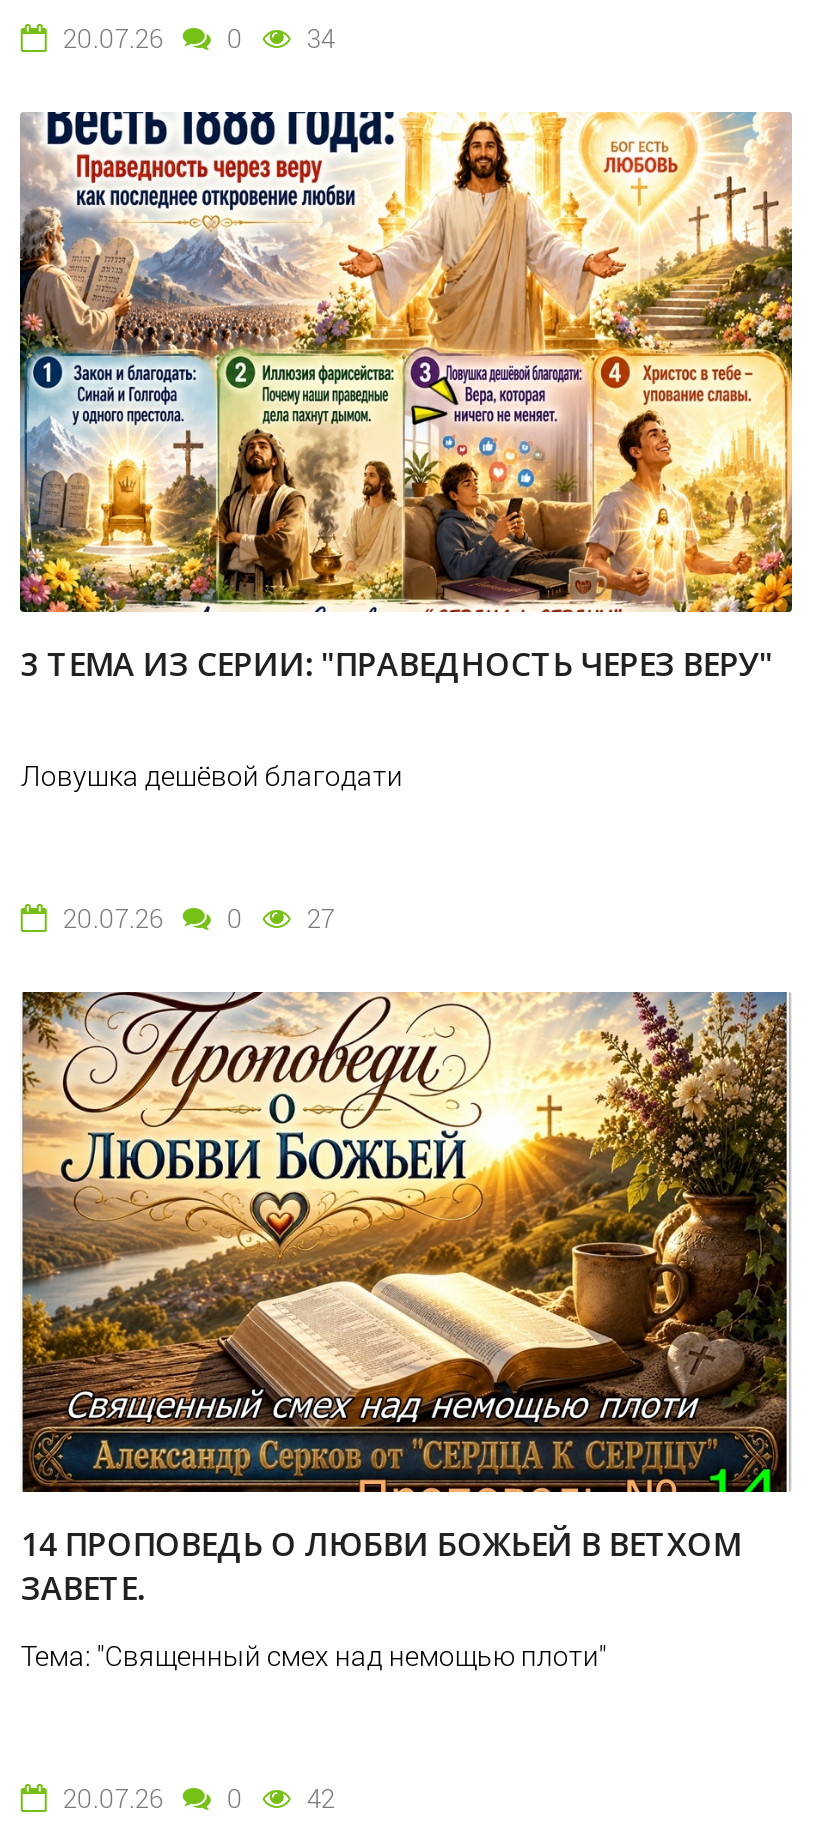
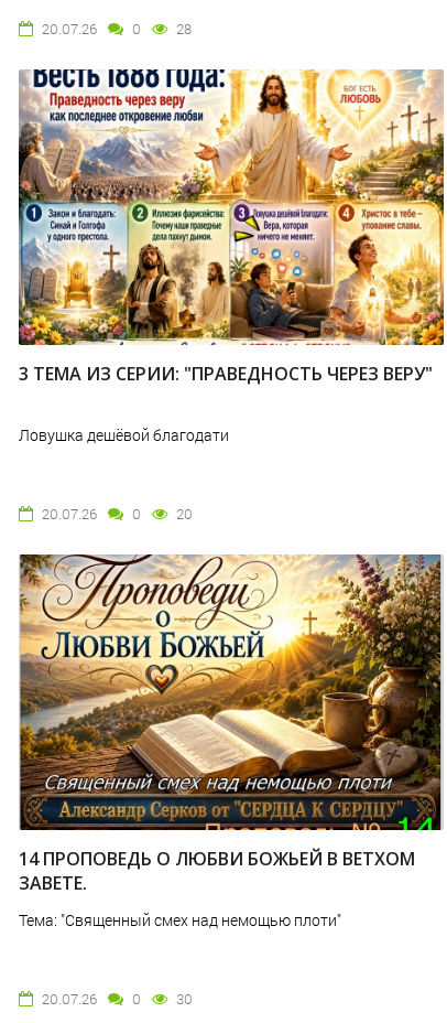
- 20.07.26 0 34
+ 20.07.26 0 28

- 20.07.26 0 27
+ 20.07.26 0 20

- 20.07.26 0 42
+ 20.07.26 0 30
